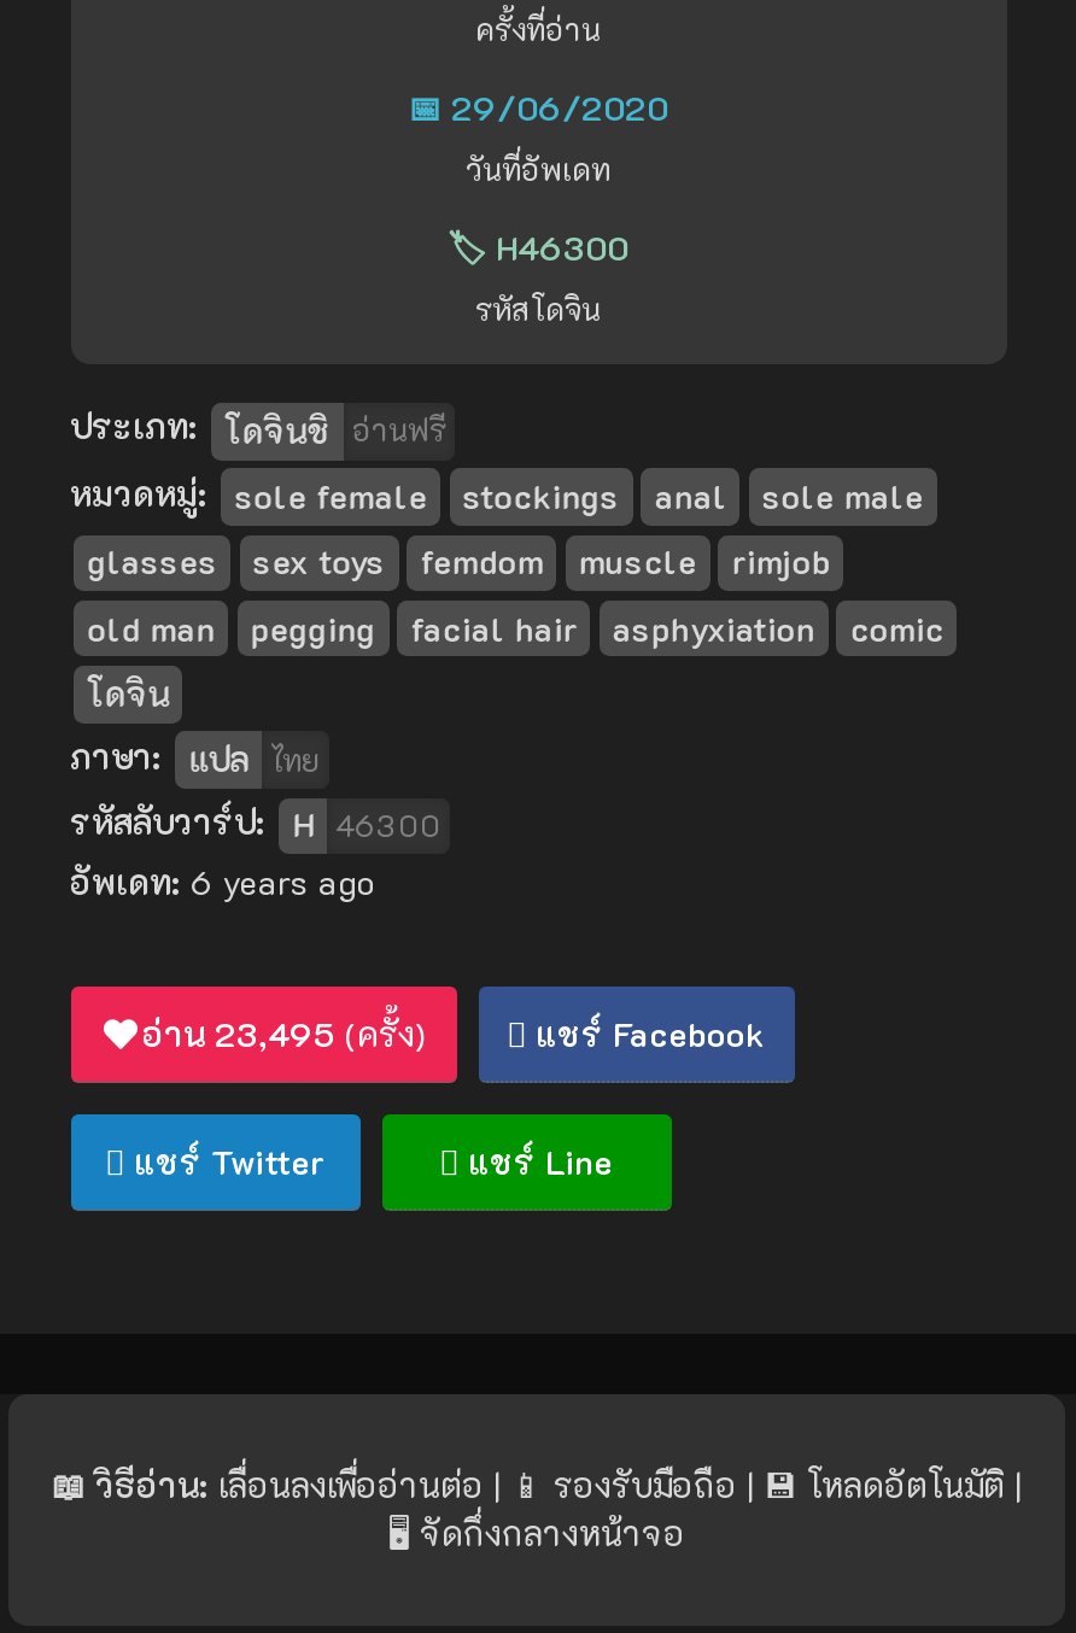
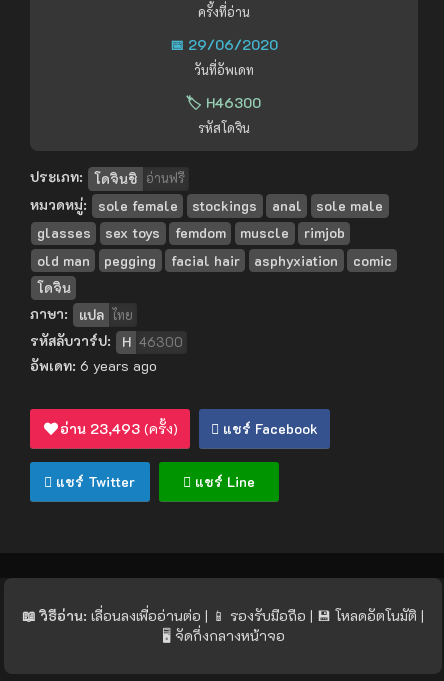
- อ่าน23,495 (ครั้ง)
+ อ่าน23,493 (ครั้ง)
